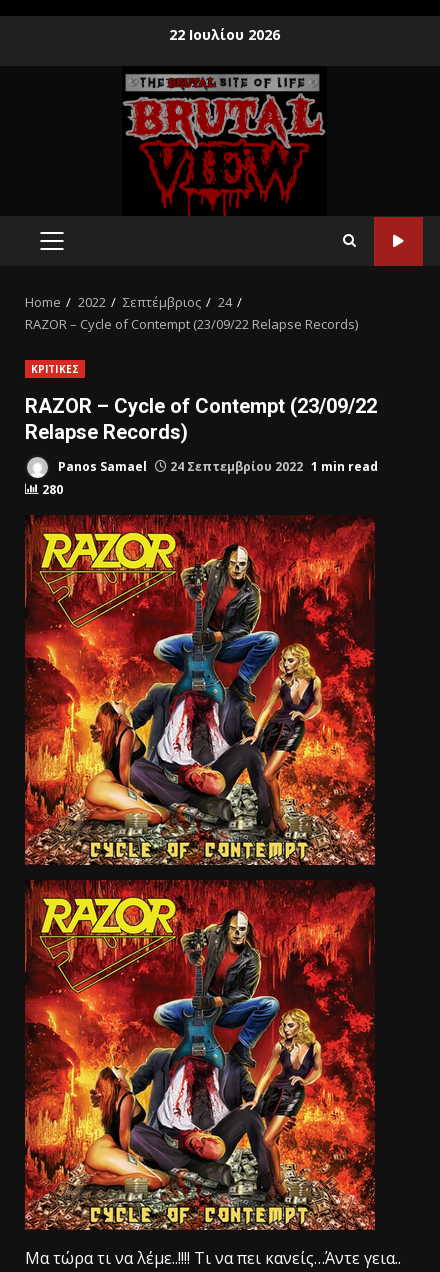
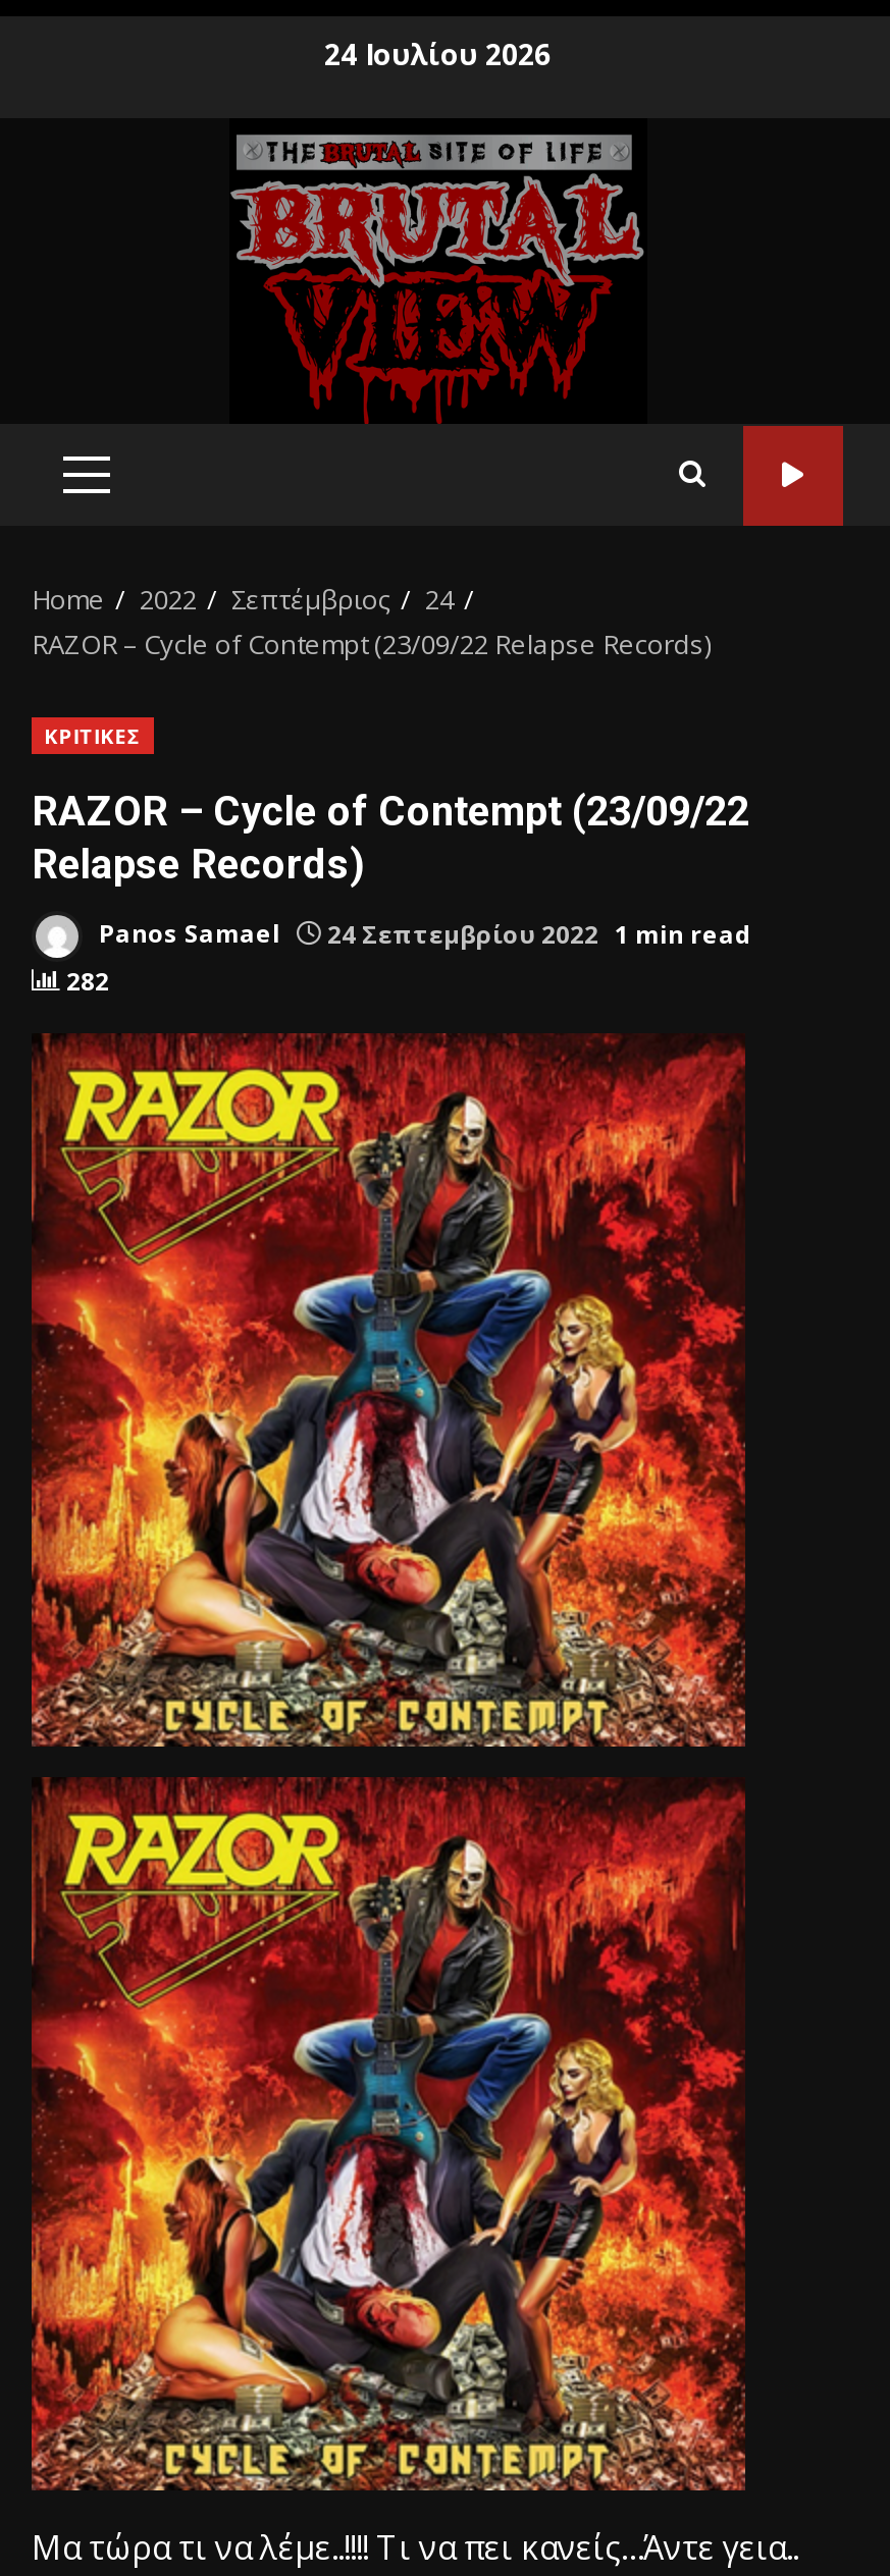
- 22 Ιουλίου 2026
+ 24 Ιουλίου 2026

- 280
+ 282
